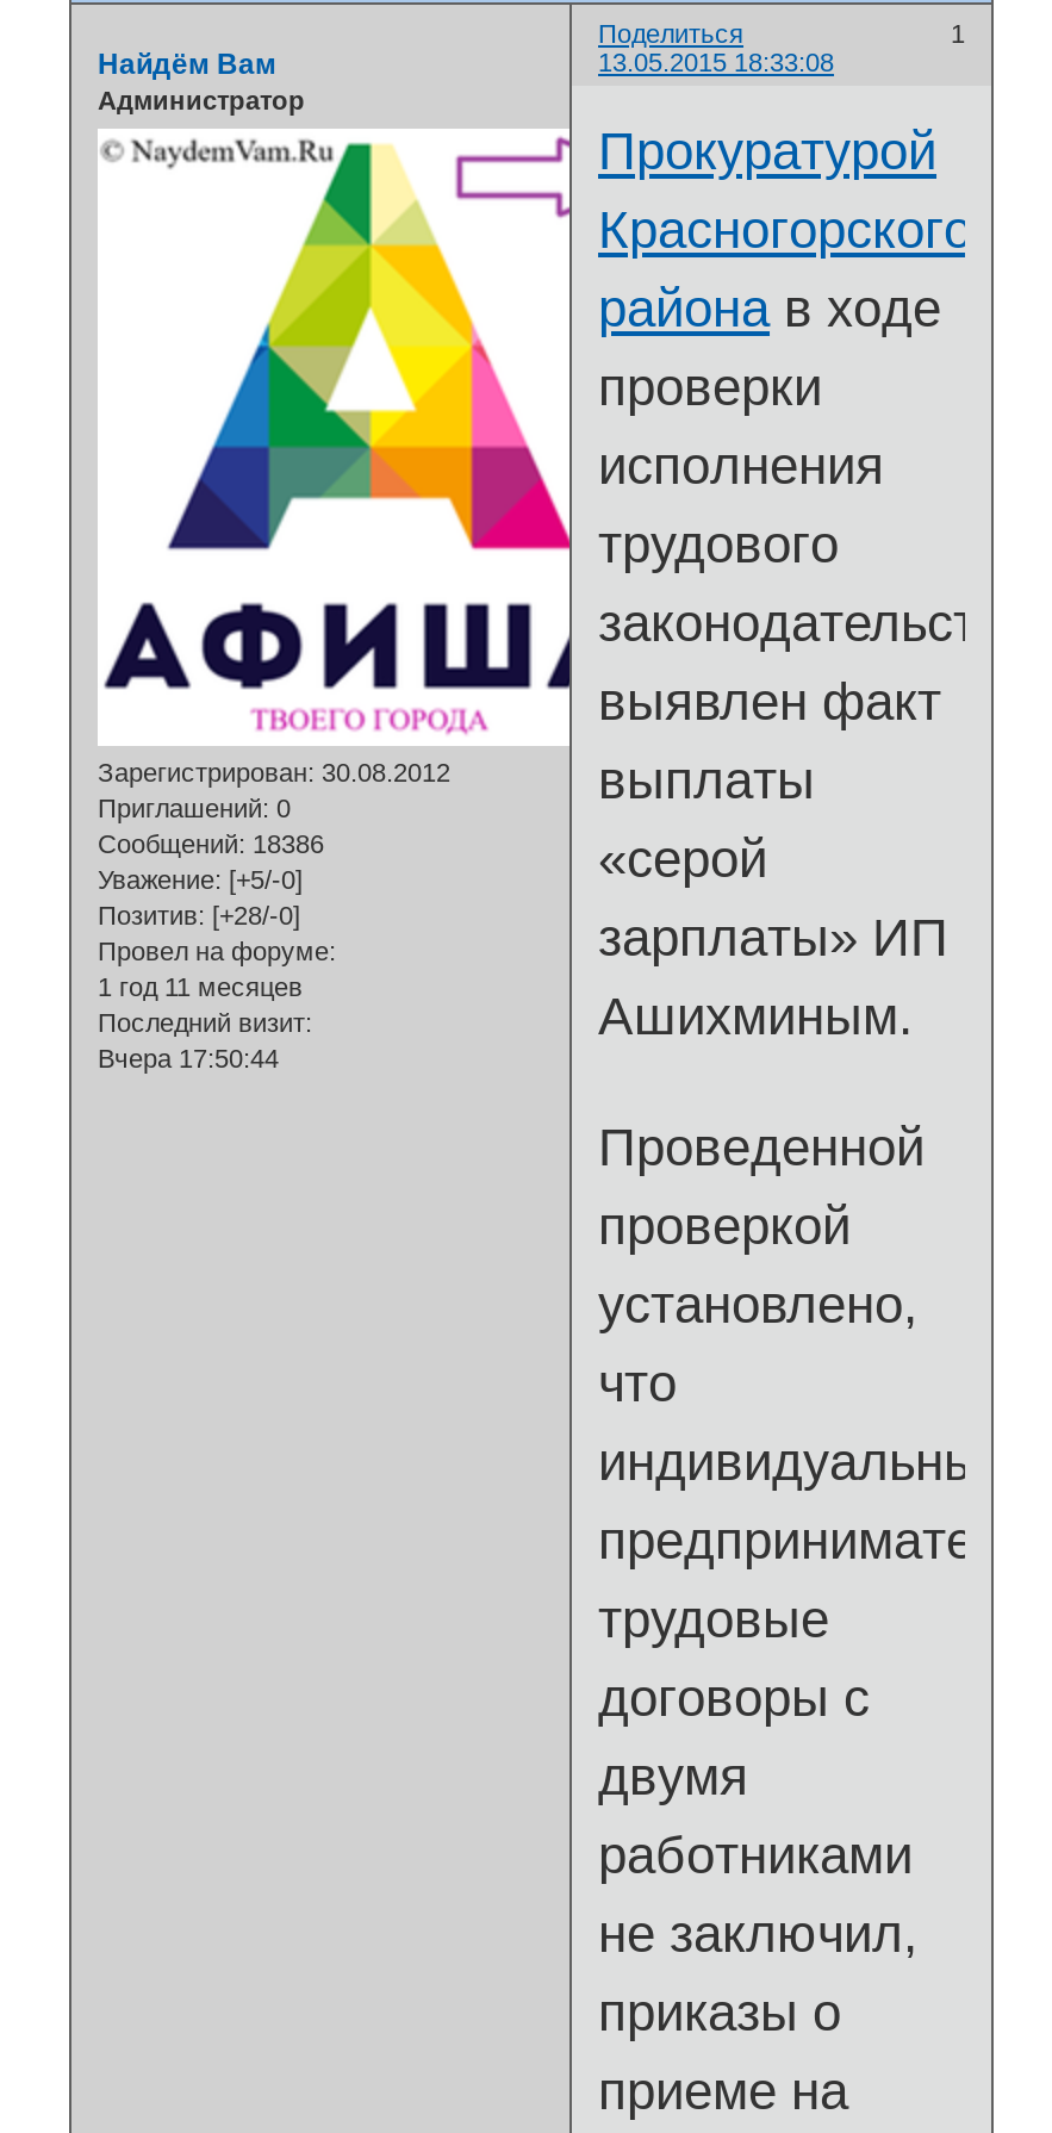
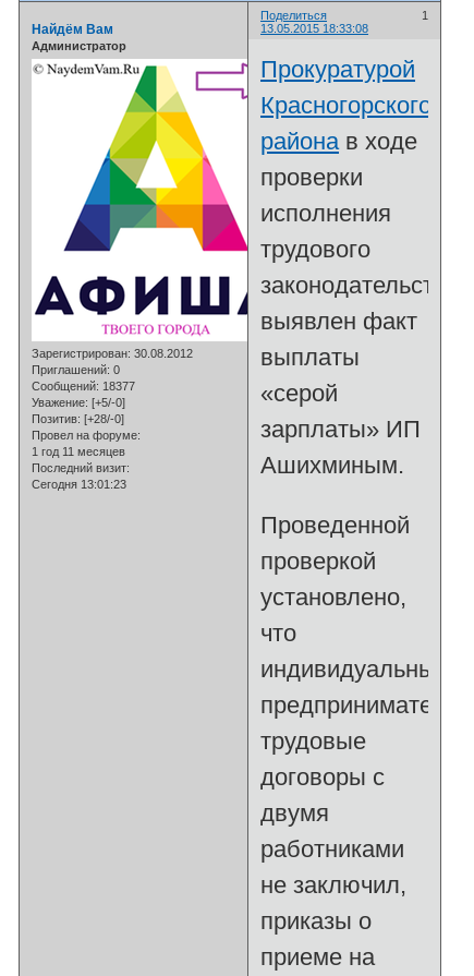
- Сообщений: 18386
+ Сообщений: 18377

- Вчера 17:50:44
+ Сегодня 13:01:23
